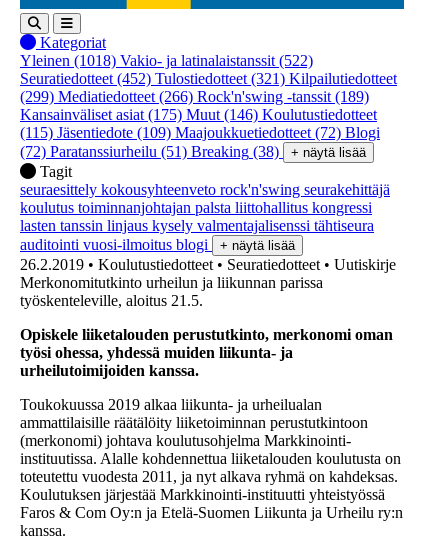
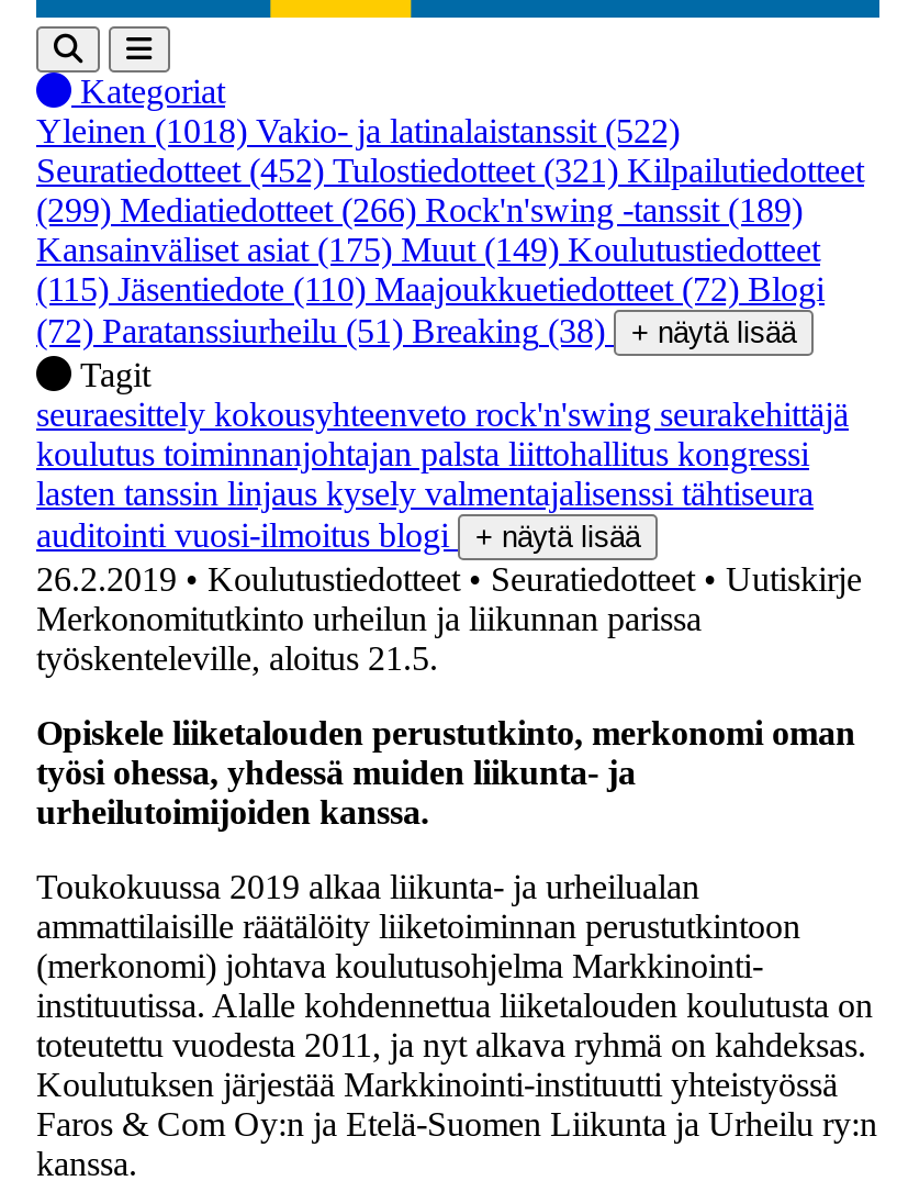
- Kansainväliset asiat (175) Muut (146) Koulutustiedotteet
+ Kansainväliset asiat (175) Muut (149) Koulutustiedotteet

- (115) Jäsentiedote (109) Maajoukkuetiedotteet (72) Blogi
+ (115) Jäsentiedote (110) Maajoukkuetiedotteet (72) Blogi
